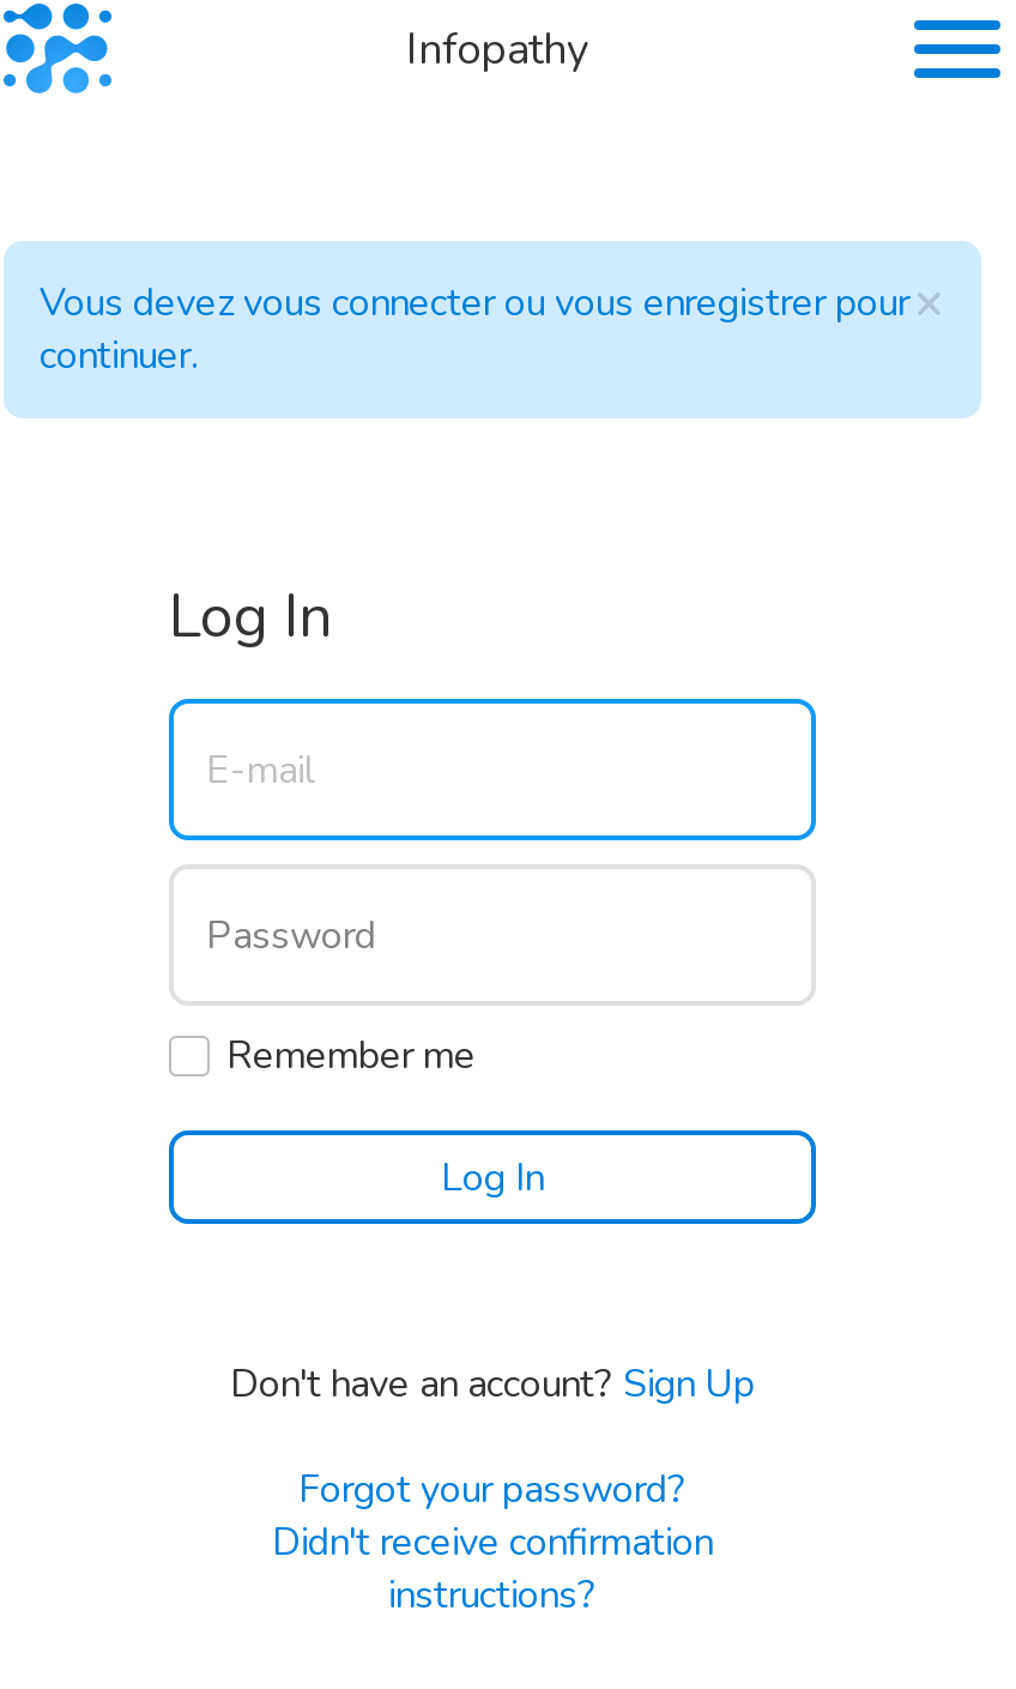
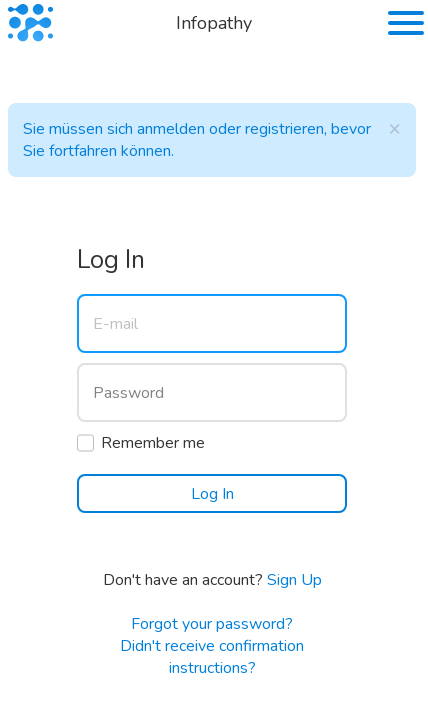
- Vous devez vous connecter ou vous enregistrer pour
- continuer.
+ Sie müssen sich anmelden oder registrieren, bevor
+ Sie fortfahren können.
